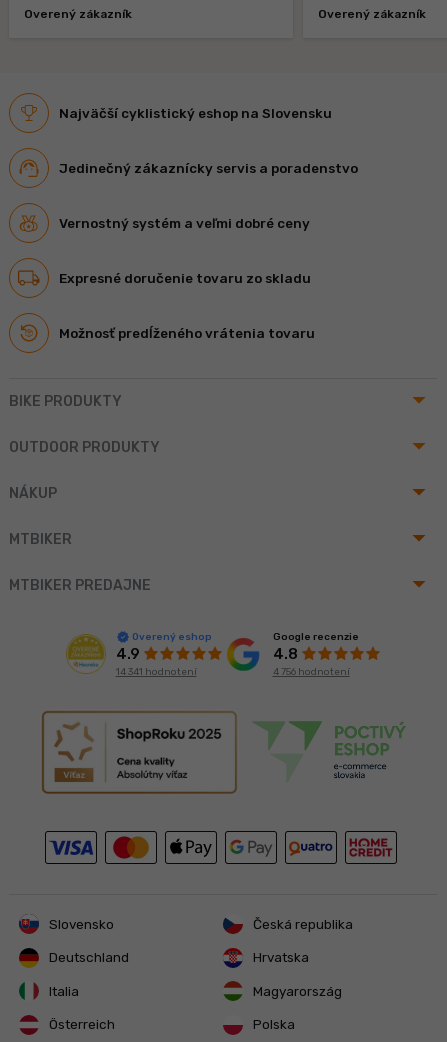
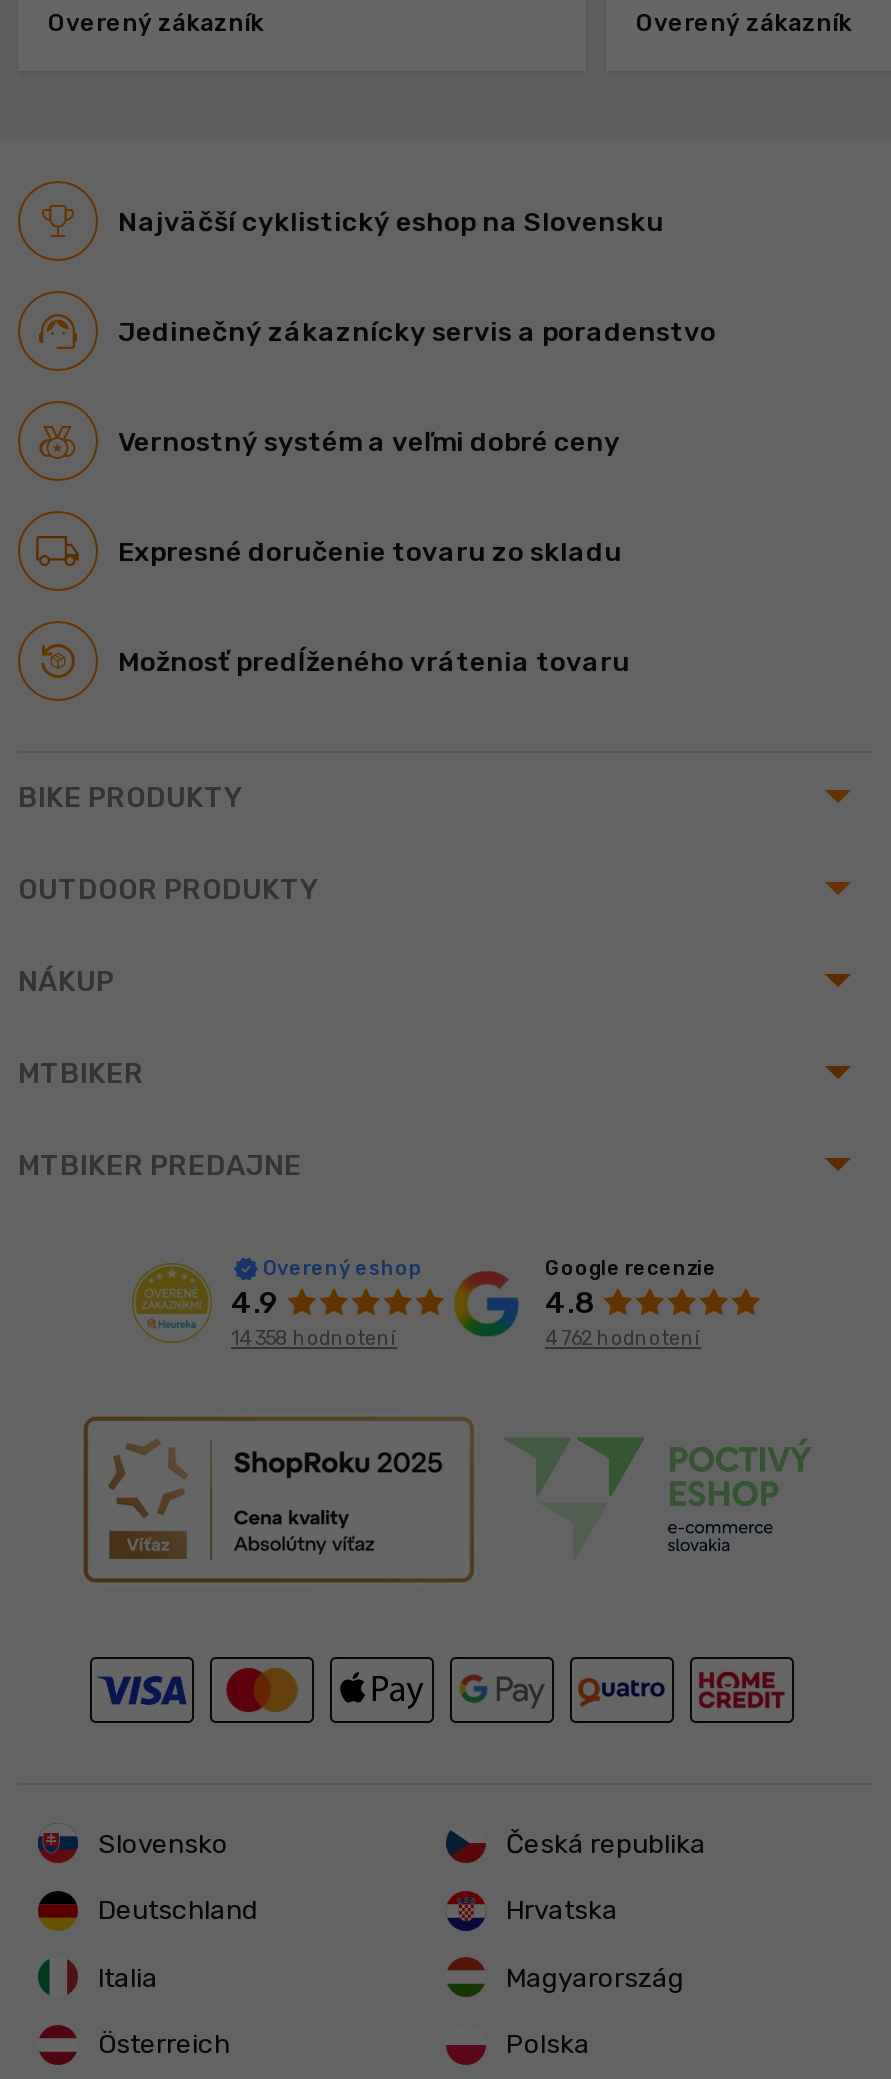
- 14 341 hodnotení
+ 14 358 hodnotení

- 4 756 hodnotení
+ 4 762 hodnotení
